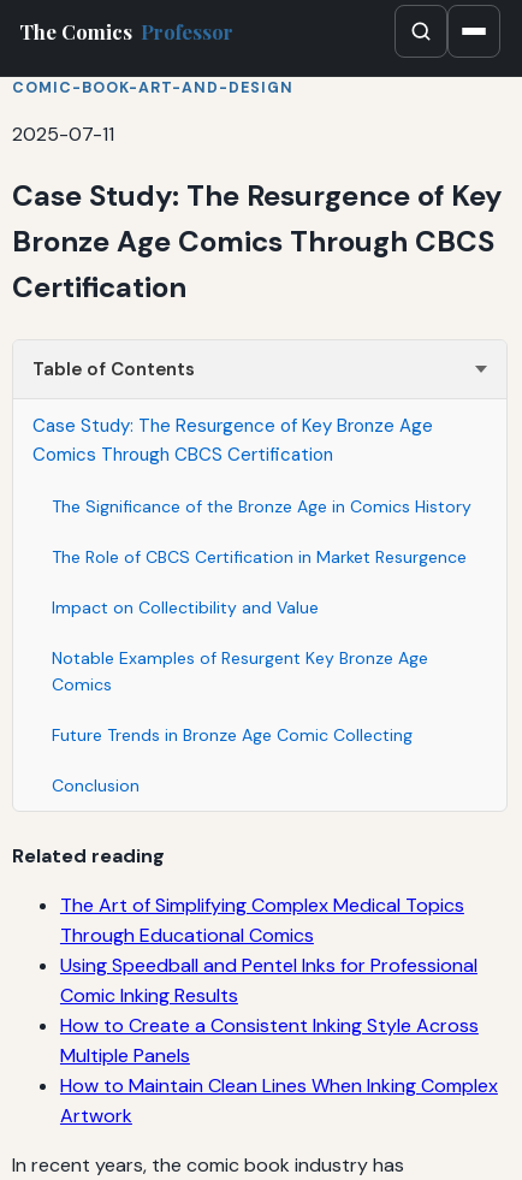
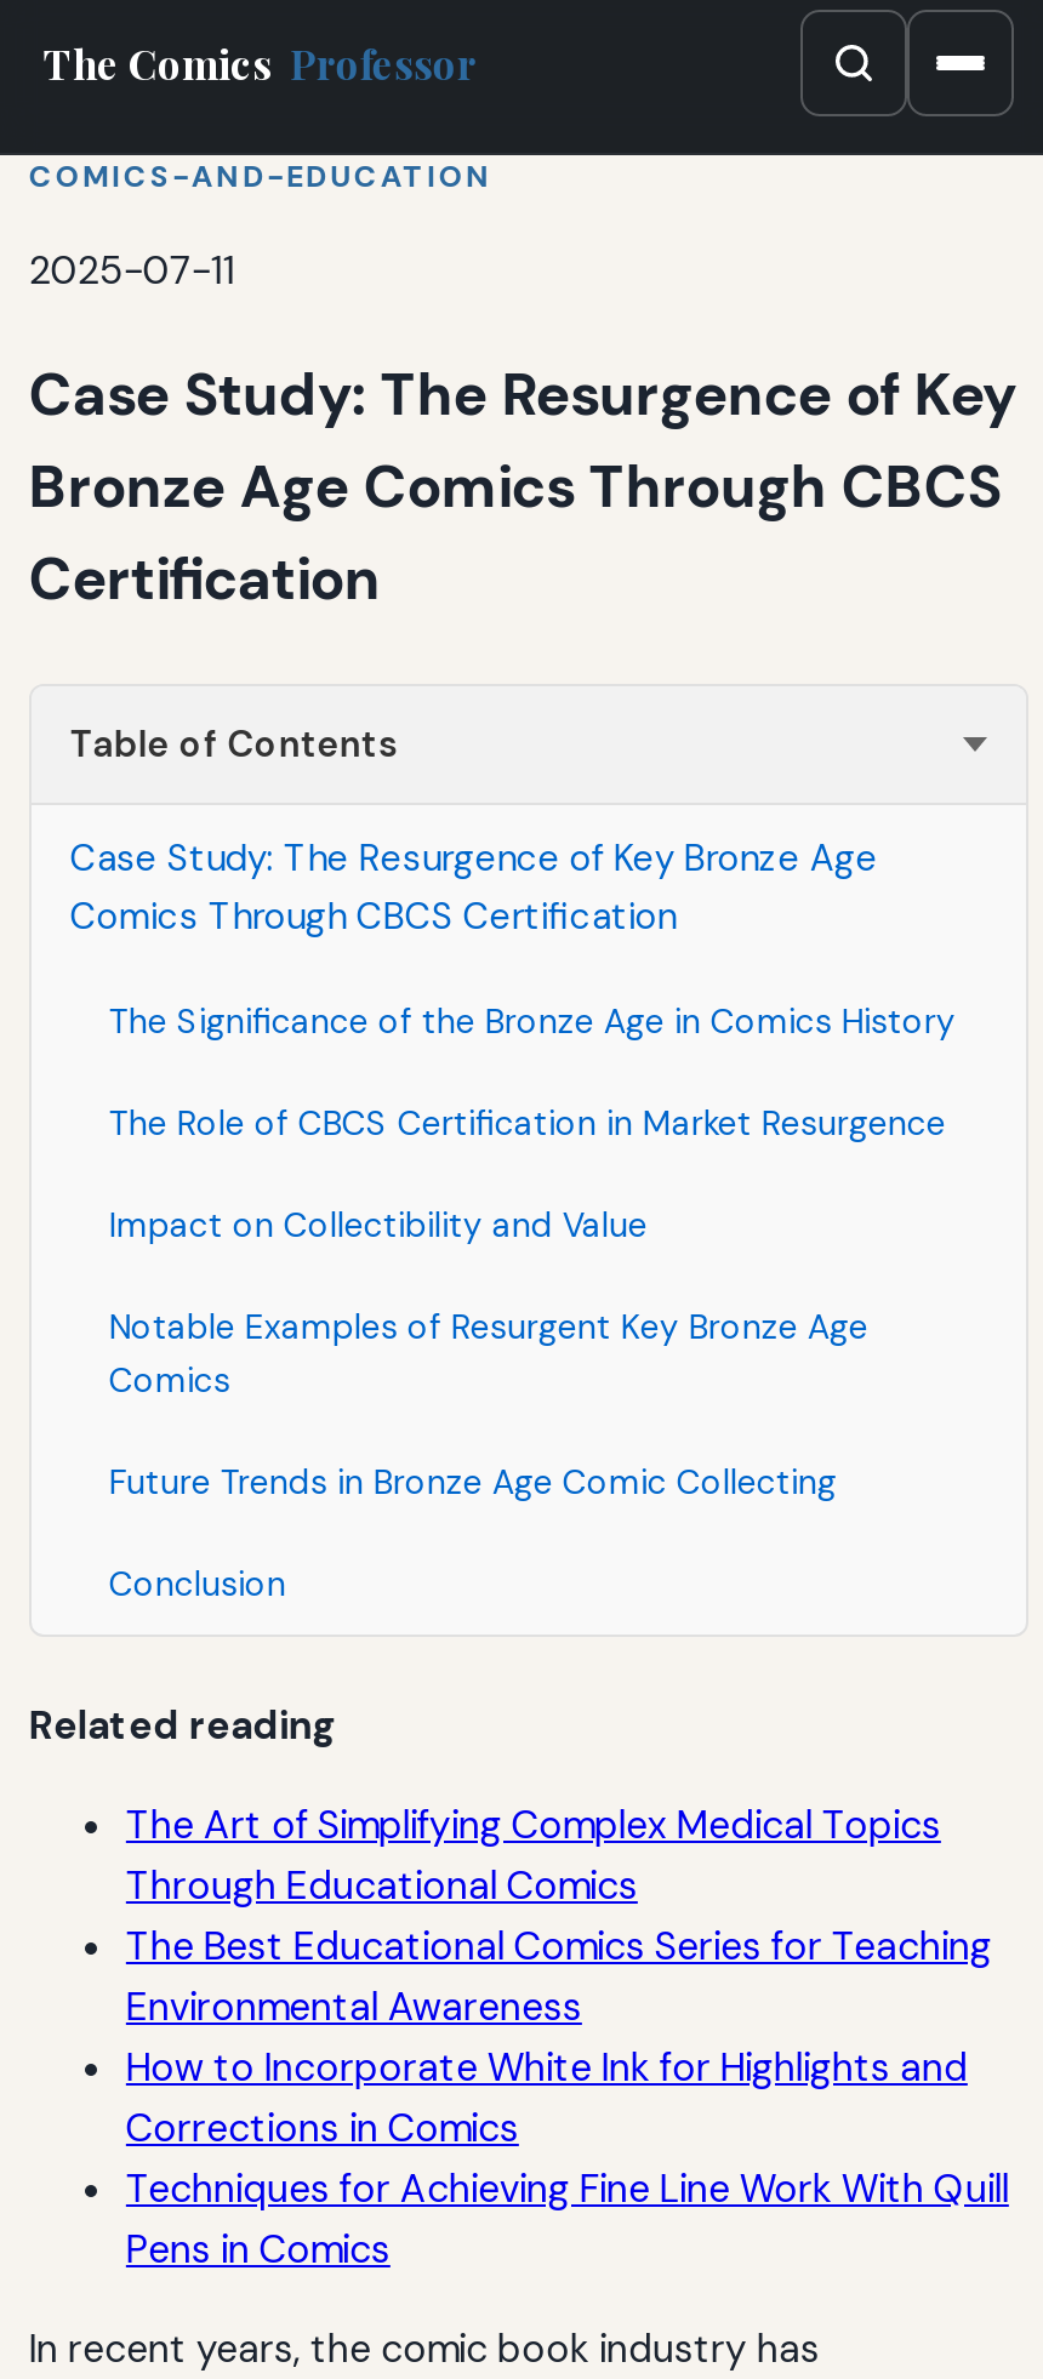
- COMIC-BOOK-ART-AND-DESIGN
+ COMICS-AND-EDUCATION

- Using Speedball and Pentel Inks for Professional
- Comic Inking Results
- How to Create a Consistent Inking Style Across
- Multiple Panels
- How to Maintain Clean Lines When Inking Complex
- Artwork
+ The Best Educational Comics Series for Teaching
+ Environmental Awareness
+ How to Incorporate White Ink for Highlights and
+ Corrections in Comics
+ Techniques for Achieving Fine Line Work With Quill
+ Pens in Comics
